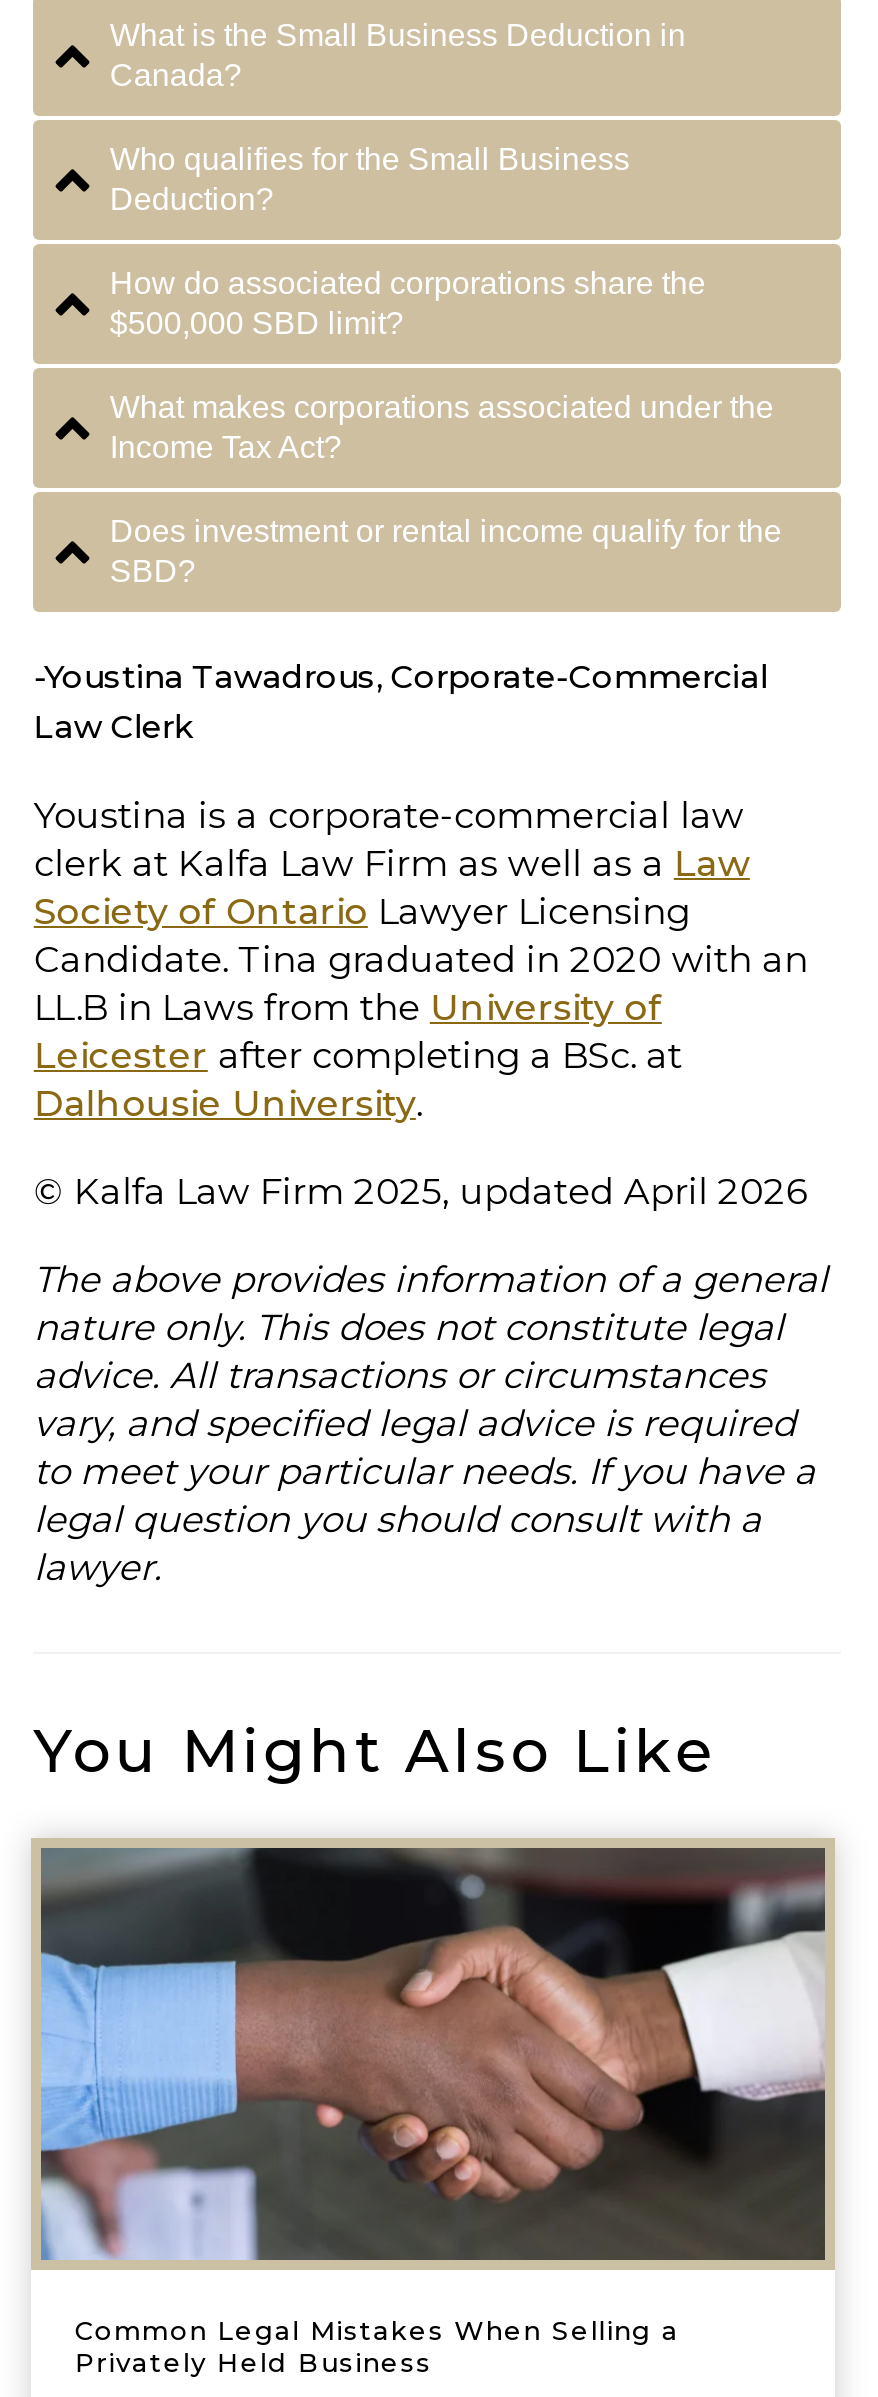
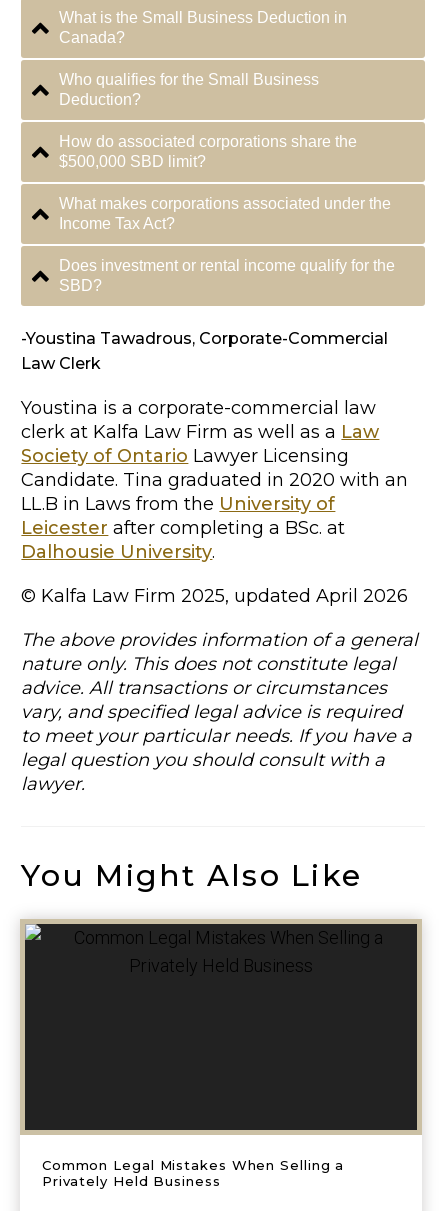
- [image]
